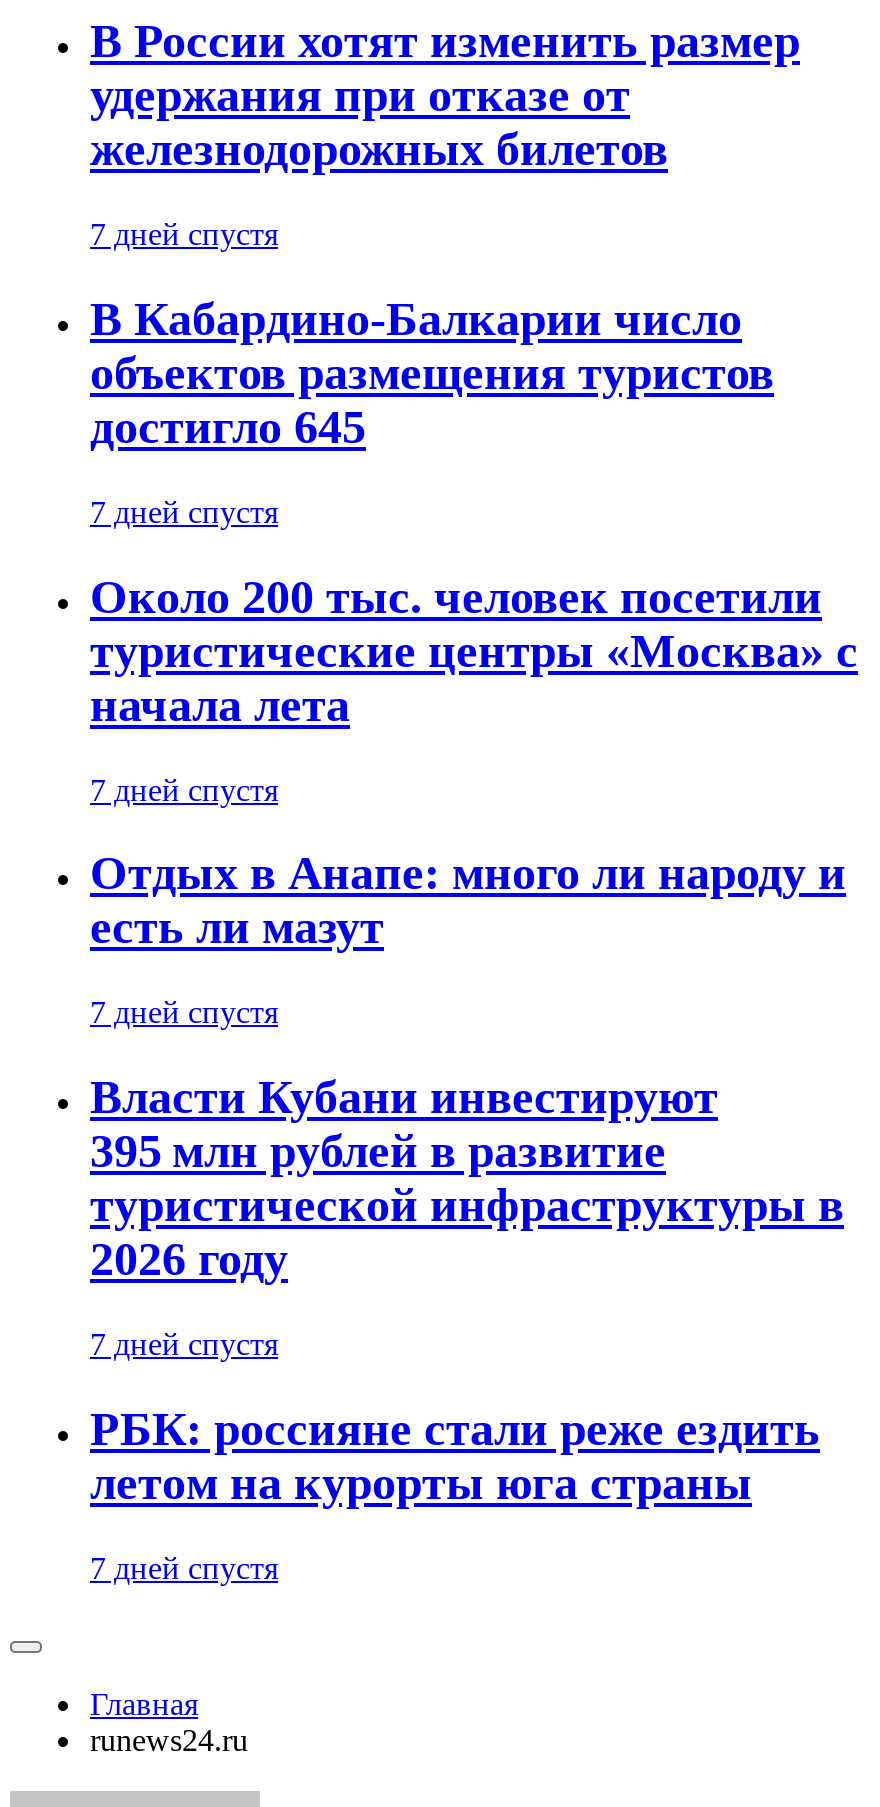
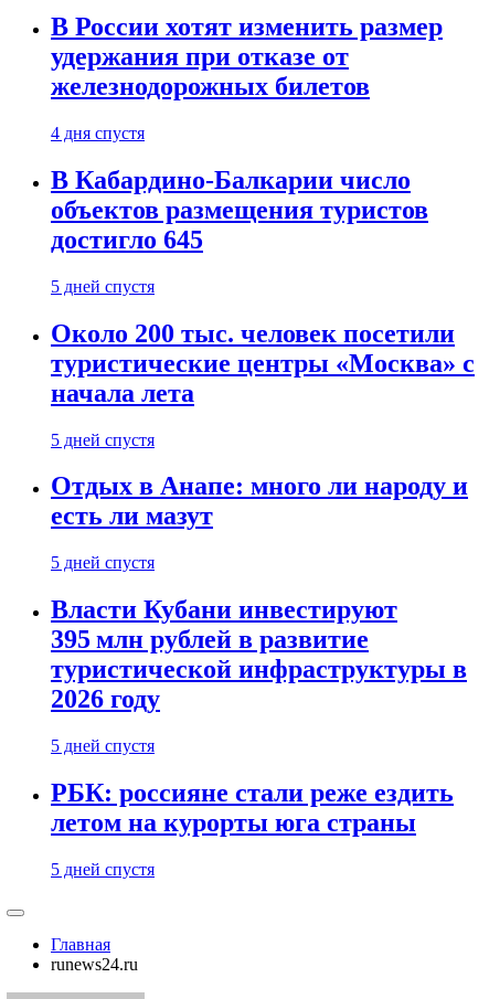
- 7 дней спустя
+ 4 дня спустя

- 7 дней спустя
+ 5 дней спустя

- 7 дней спустя
+ 5 дней спустя

- 7 дней спустя
+ 5 дней спустя

- 7 дней спустя
+ 5 дней спустя

- 7 дней спустя
+ 5 дней спустя
